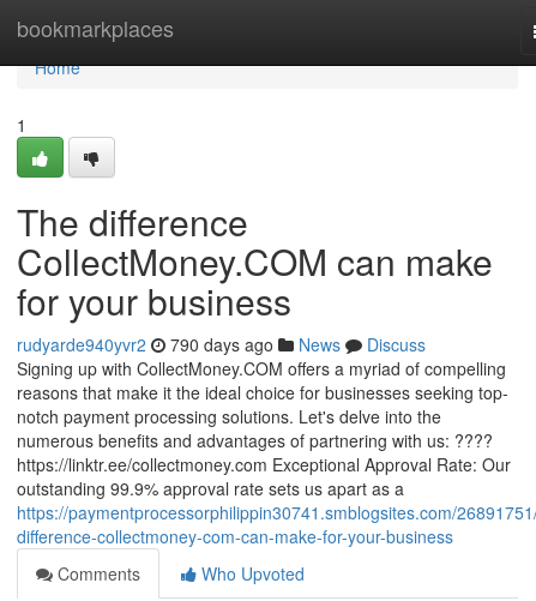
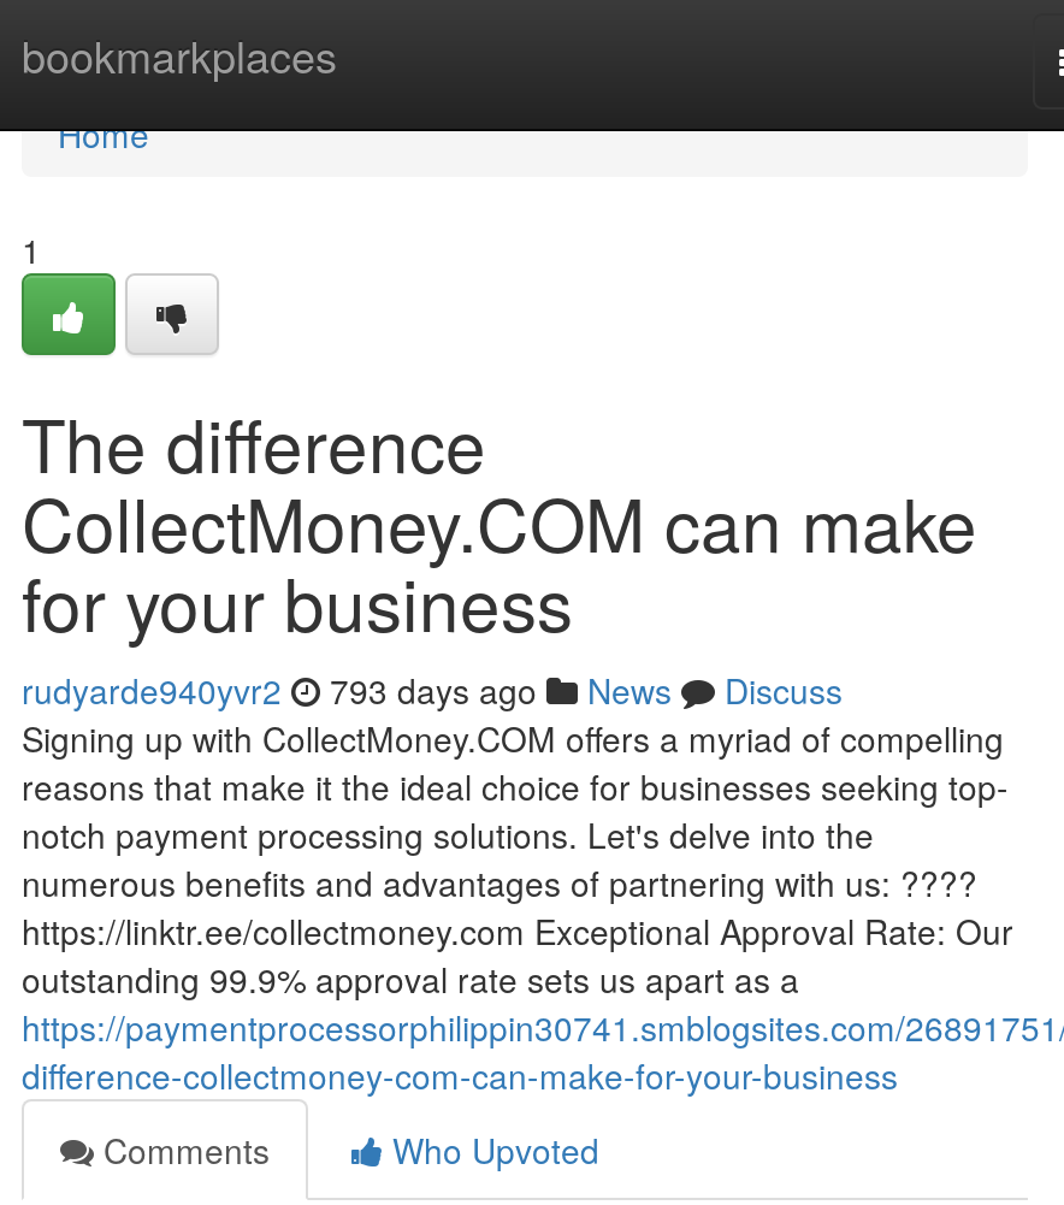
- rudyarde940yvr2 790 days ago News Discuss
+ rudyarde940yvr2 793 days ago News Discuss
